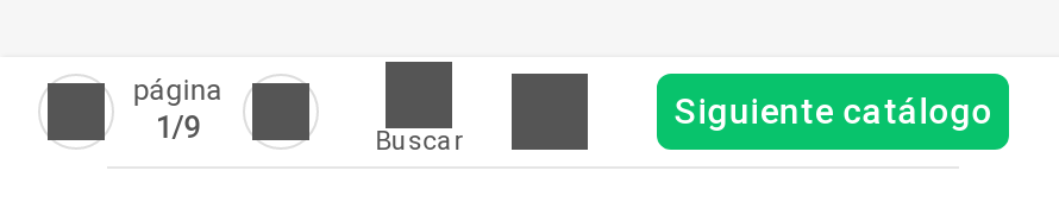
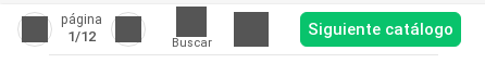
- 1/9
+ 1/12
